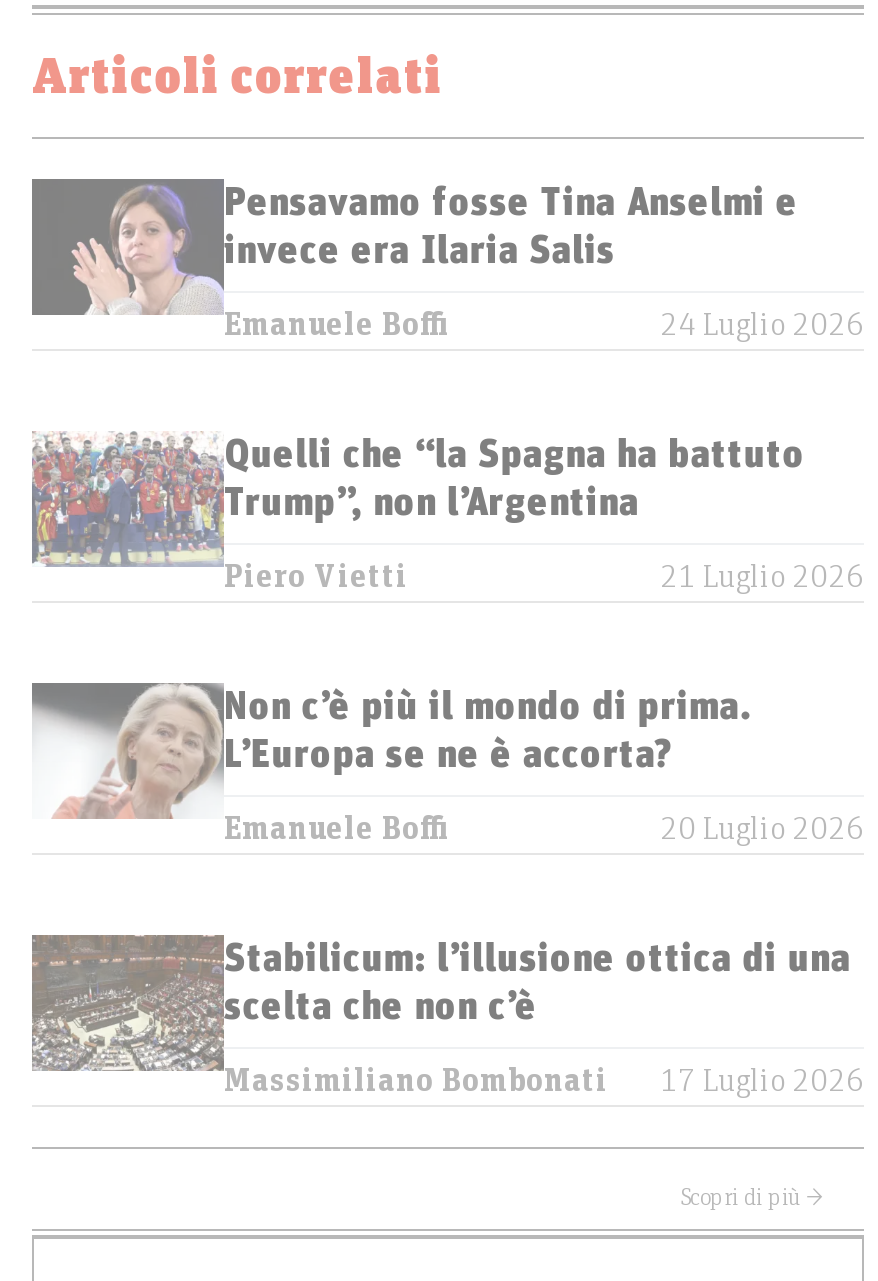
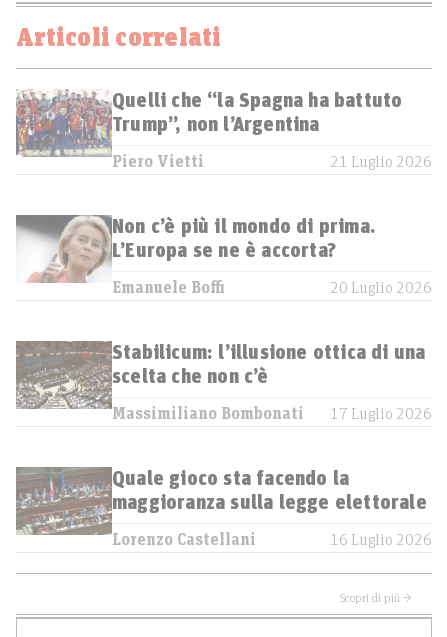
- [image]
- Pensavamo fosse Tina Anselmi e
- invece era Ilaria Salis
- Emanuele Boffi
- 24 Luglio 2026

moved up: [image] | Quelli che “la Spagna ha battuto | Trump”, non l’Argentina | ... | Massimiliano Bombonati | 17 Luglio 2026

+ [image]
+ Quale gioco sta facendo la
+ maggioranza sulla legge elettorale
+ Lorenzo Castellani
+ 16 Luglio 2026
